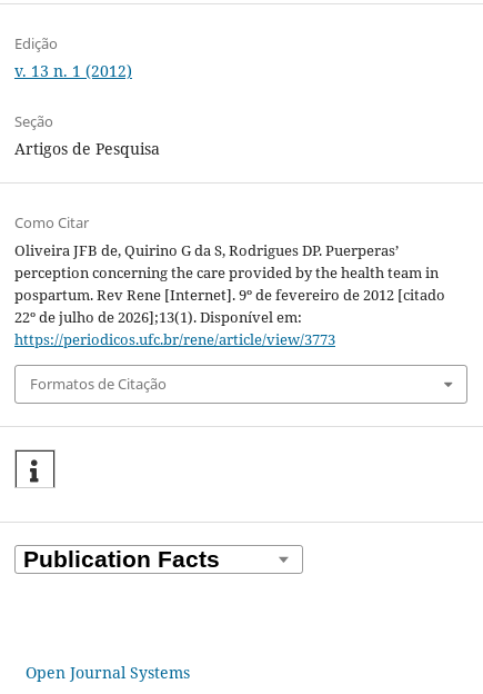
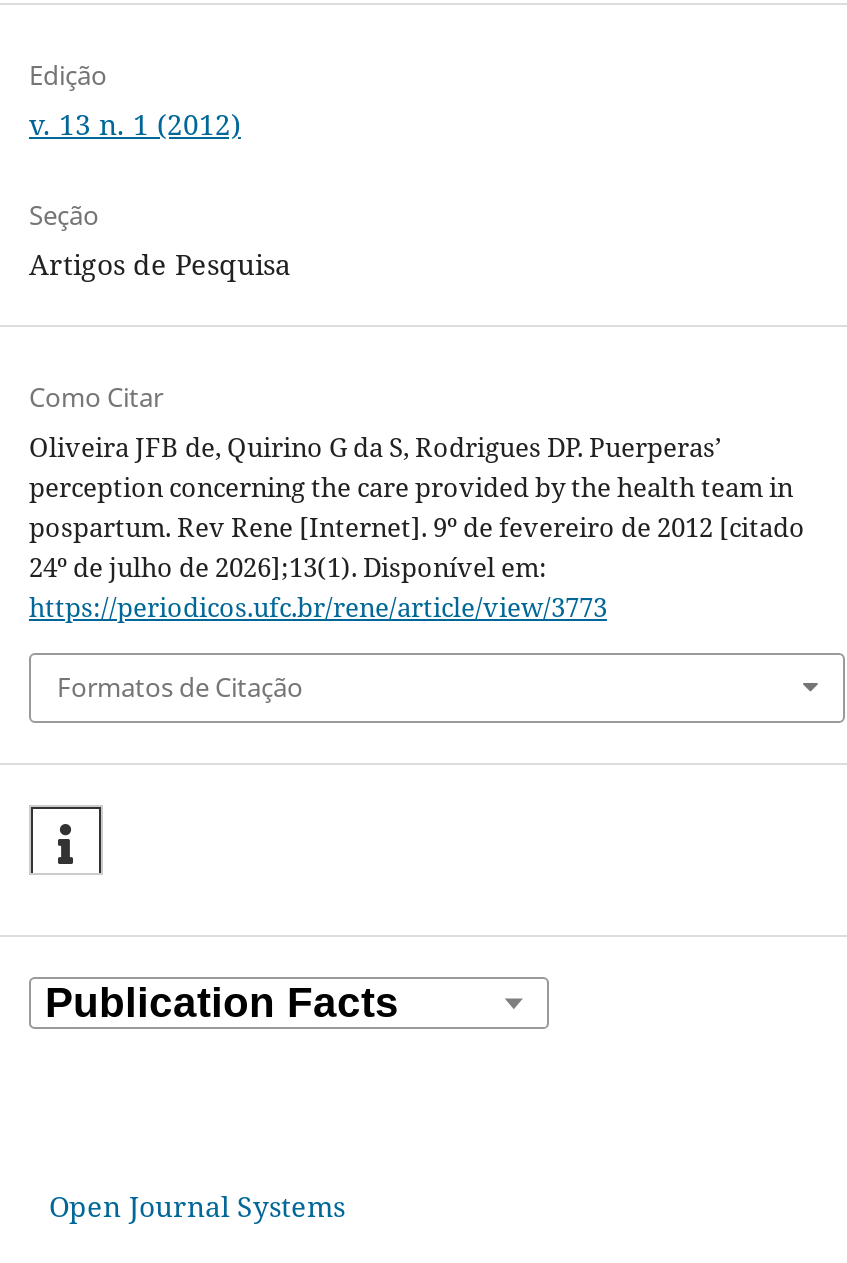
- 22º de julho de 2026];13(1). Disponível em:
+ 24º de julho de 2026];13(1). Disponível em:
